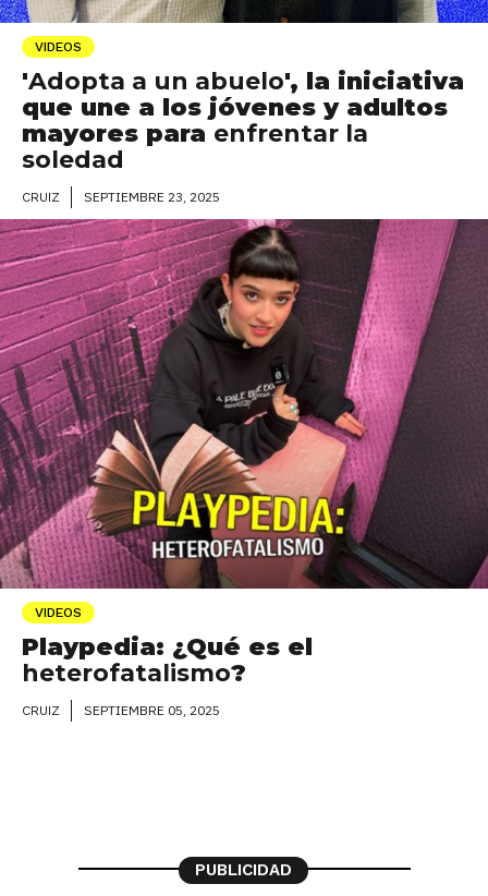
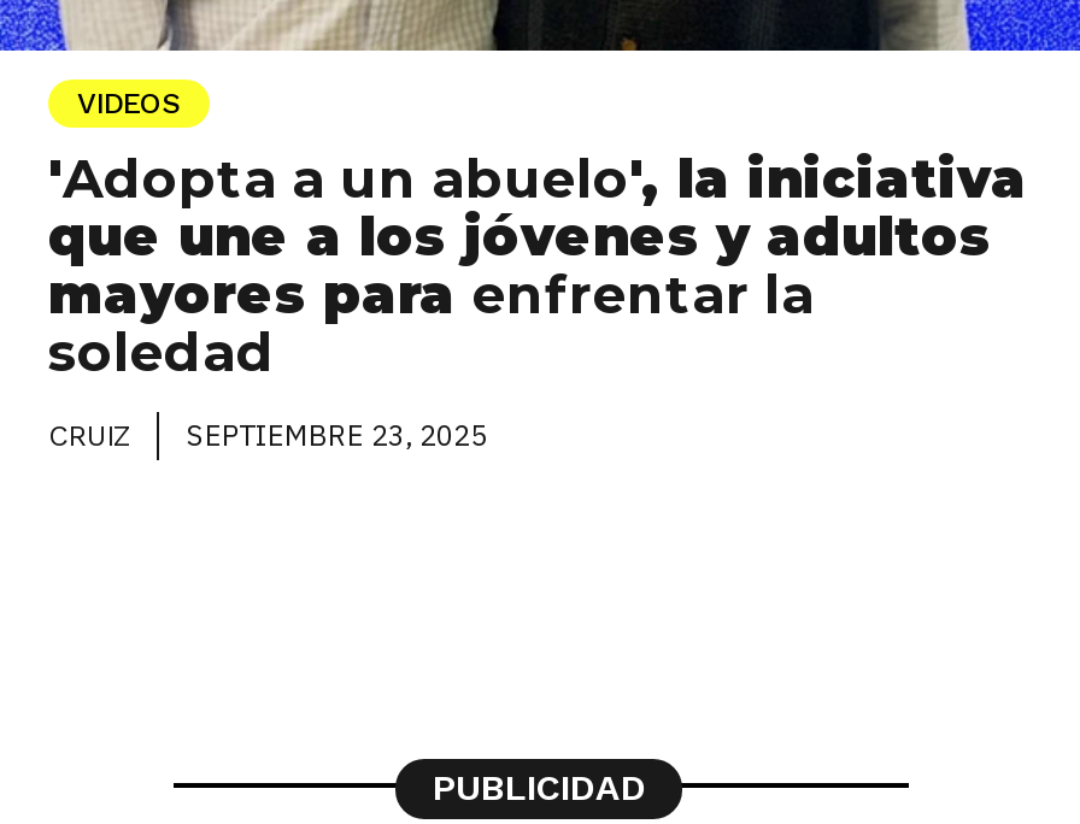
- [image]
- VIDEOS
- Playpedia: ¿Qué es el
- heterofatalismo?
- CRUIZ
- SEPTIEMBRE 05, 2025
